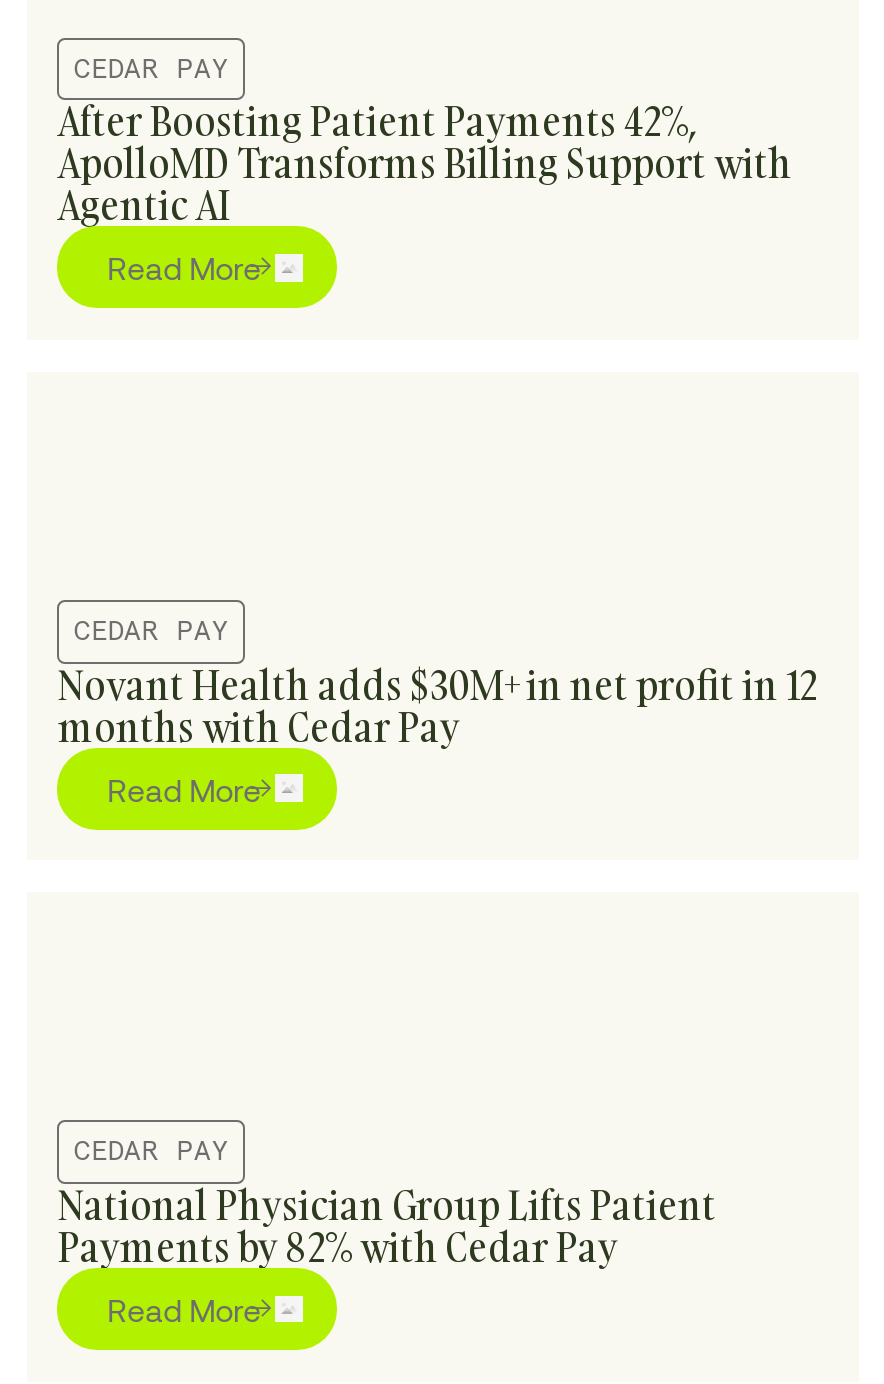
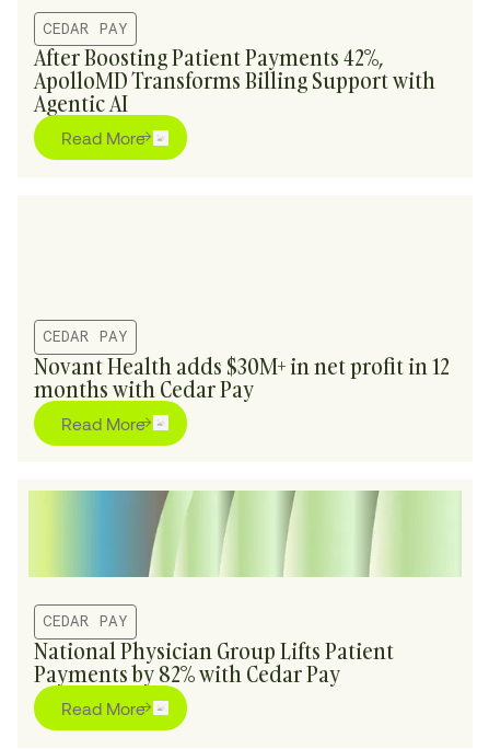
+ [image]
